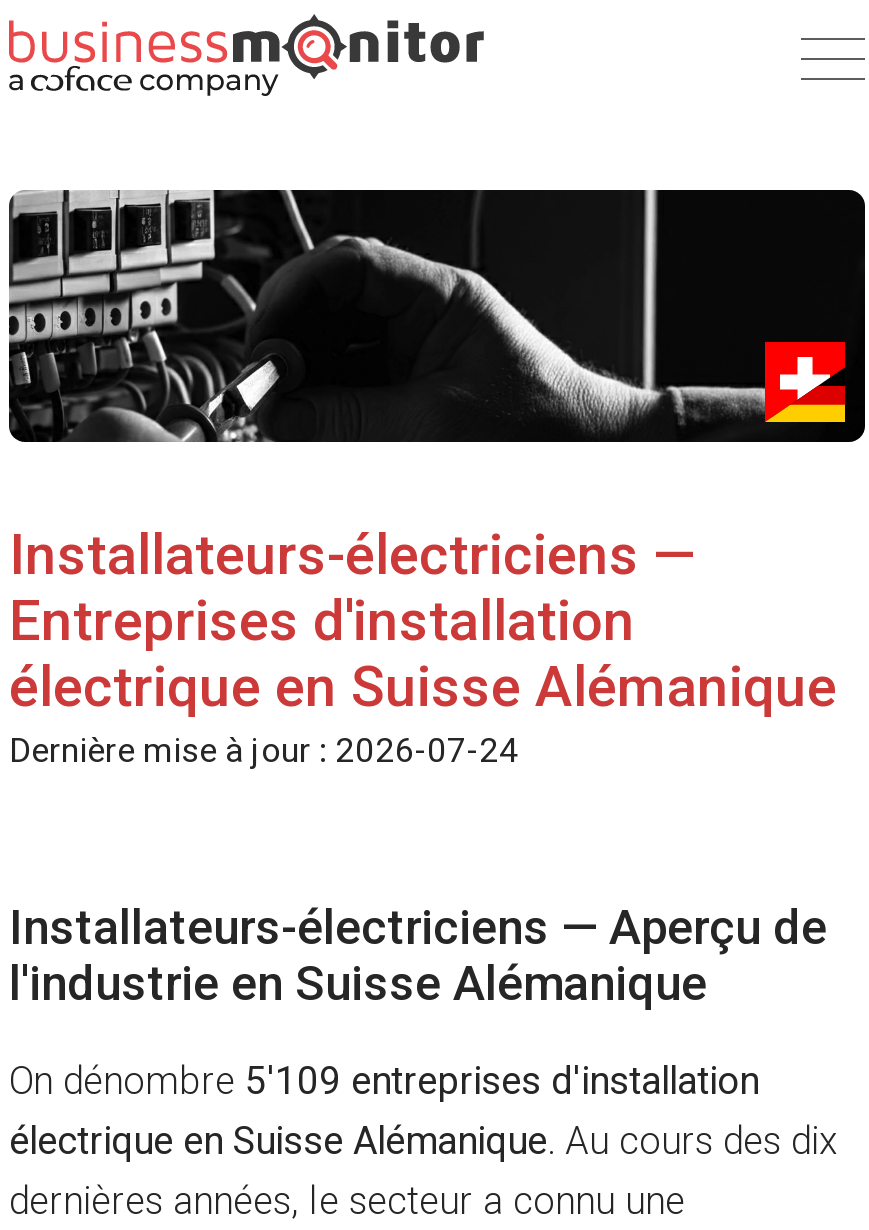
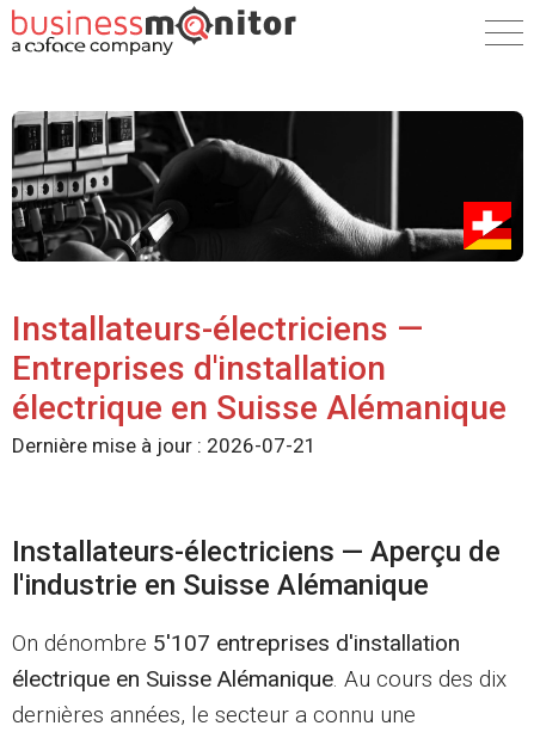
- Dernière mise à jour : 2026-07-24
+ Dernière mise à jour : 2026-07-21

- On dénombre 5'109 entreprises d'installation
+ On dénombre 5'107 entreprises d'installation
